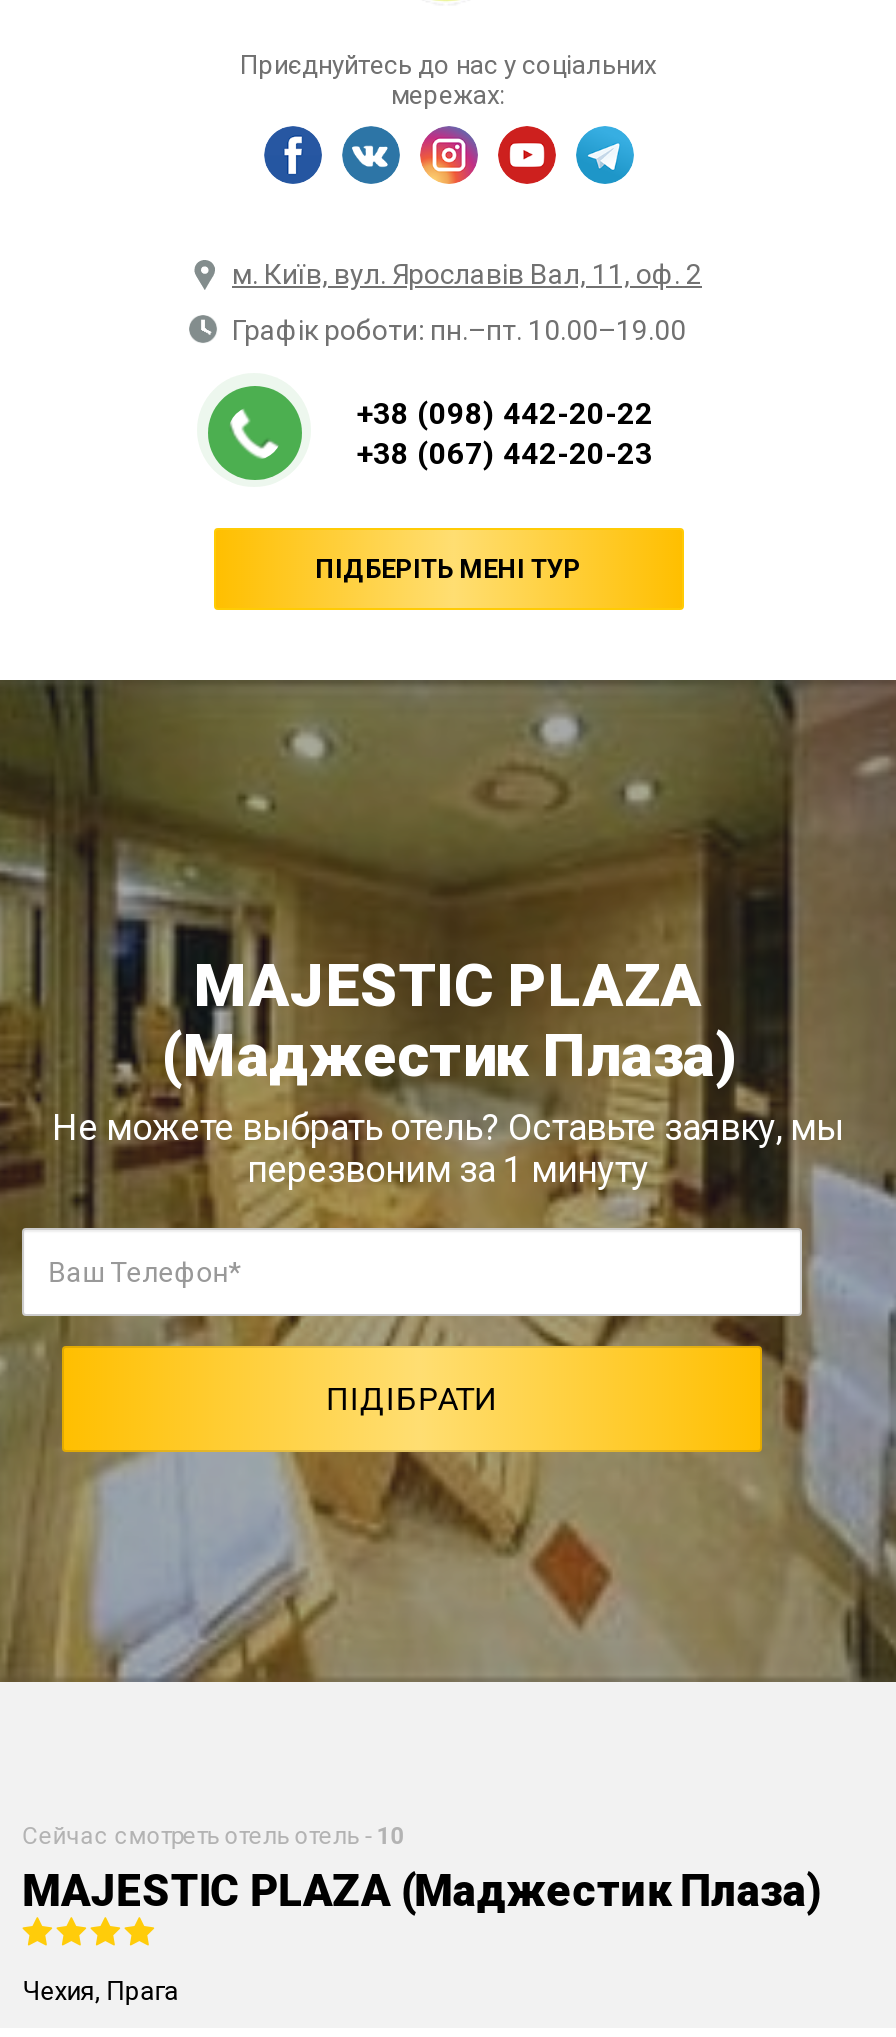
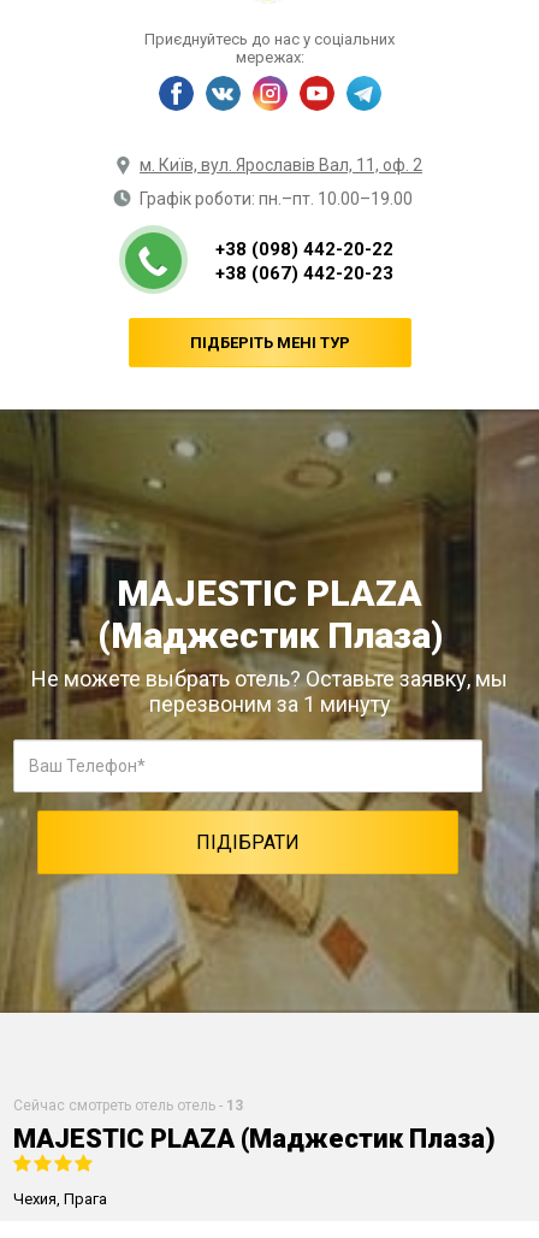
- Сейчас смотреть отель отель - 10
+ Сейчас смотреть отель отель - 13
